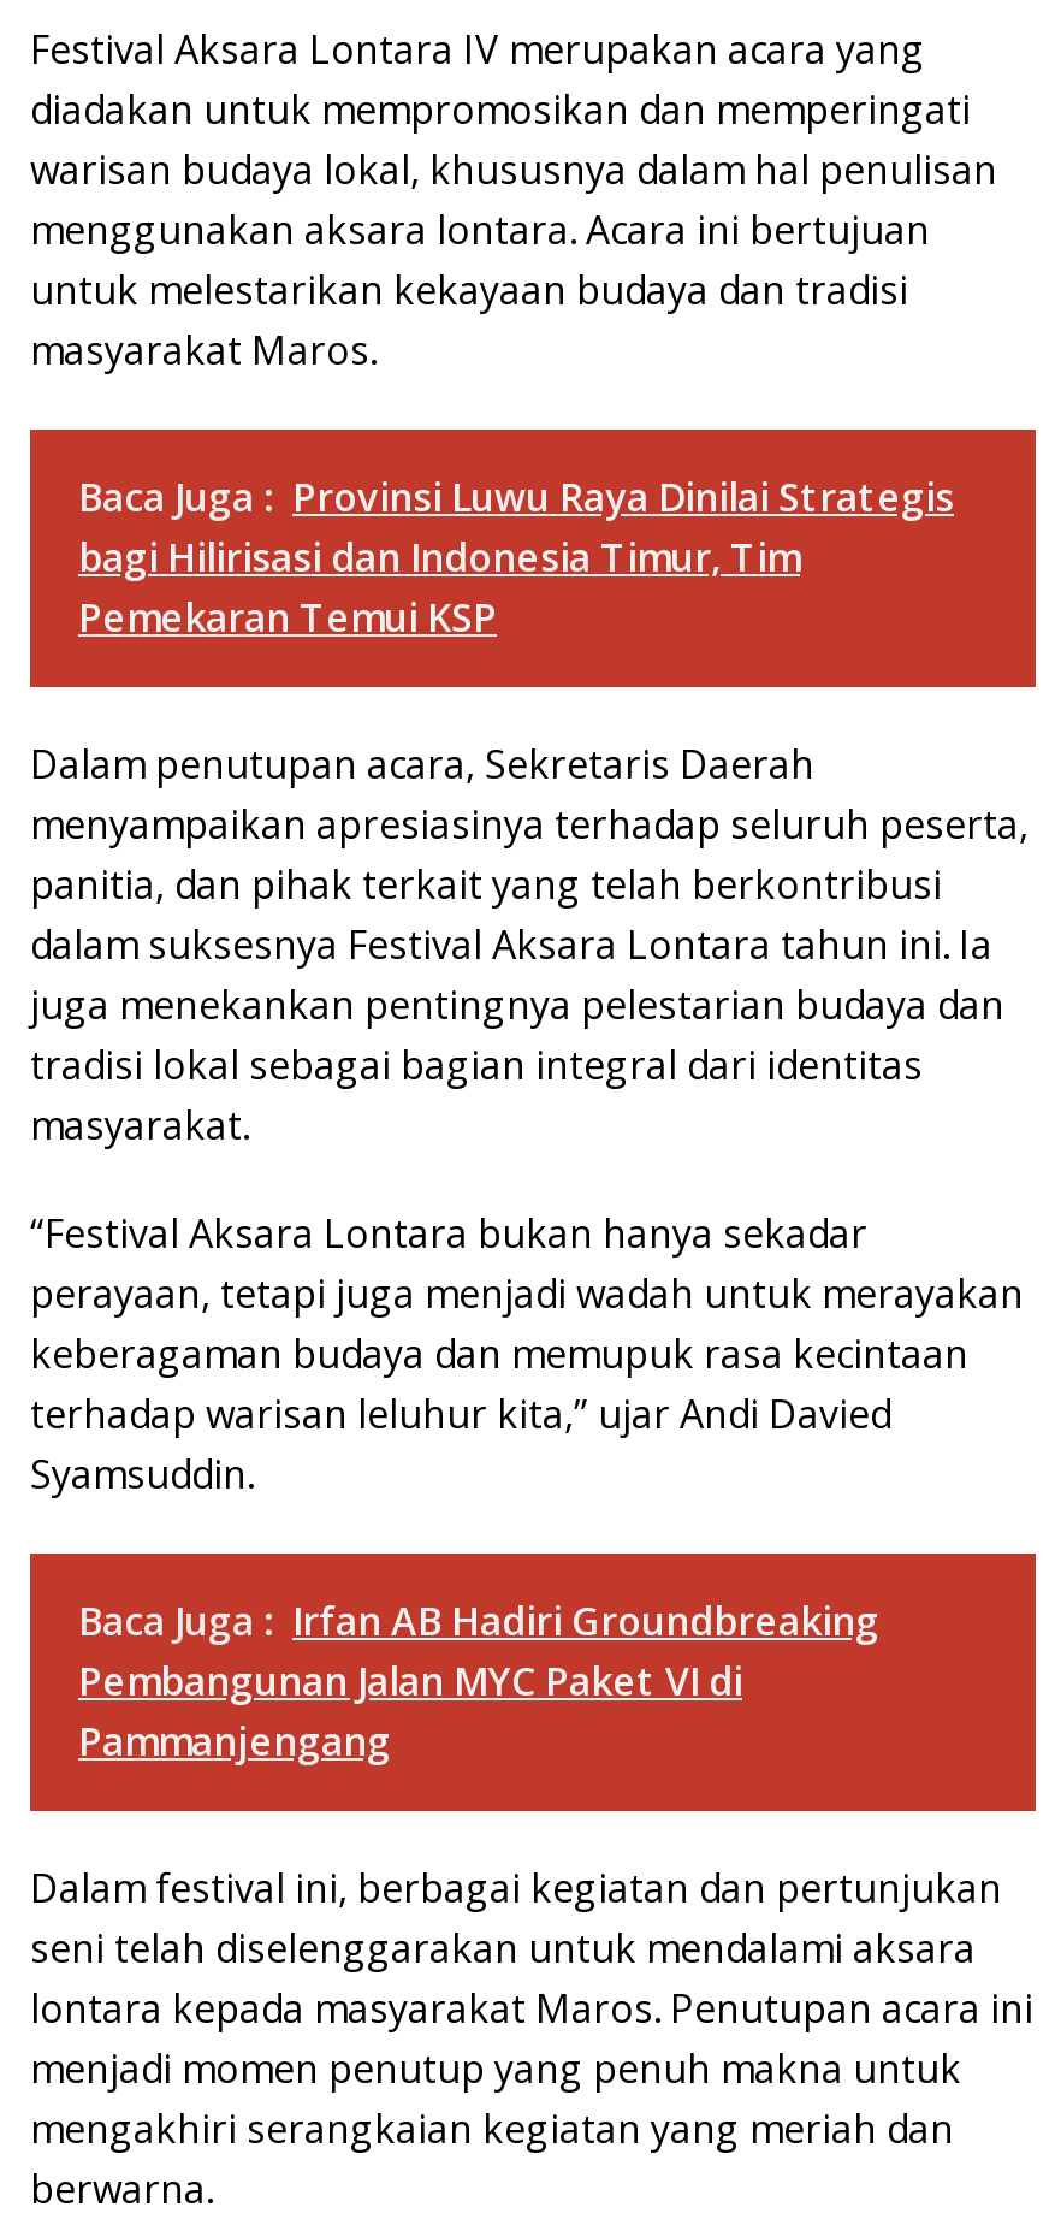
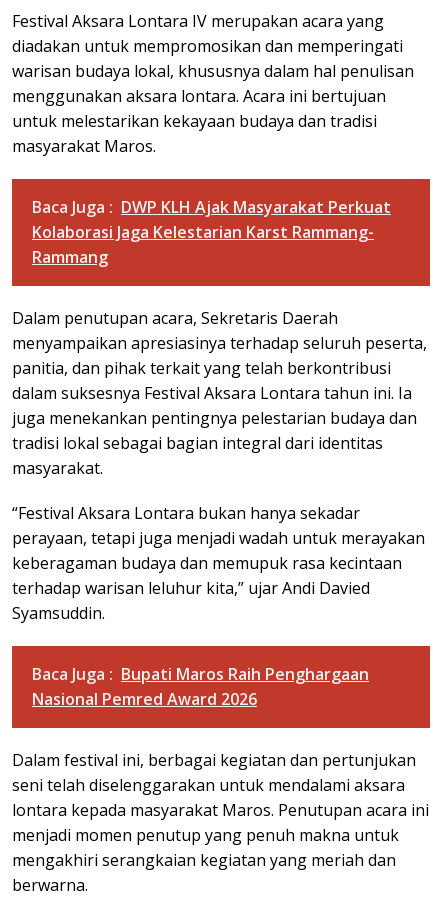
- Baca Juga : Provinsi Luwu Raya Dinilai Strategis
- bagi Hilirisasi dan Indonesia Timur, Tim
- Pemekaran Temui KSP
+ Baca Juga : DWP KLH Ajak Masyarakat Perkuat
+ Kolaborasi Jaga Kelestarian Karst Rammang-
+ Rammang

- Baca Juga : Irfan AB Hadiri Groundbreaking
- Pembangunan Jalan MYC Paket VI di
- Pammanjengang
+ Baca Juga : Bupati Maros Raih Penghargaan
+ Nasional Pemred Award 2026
